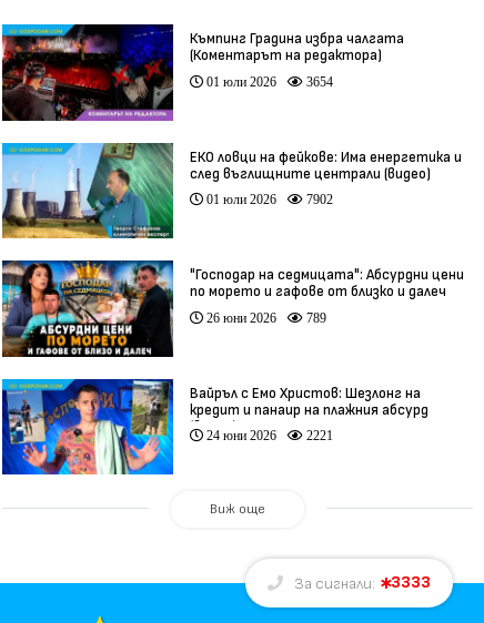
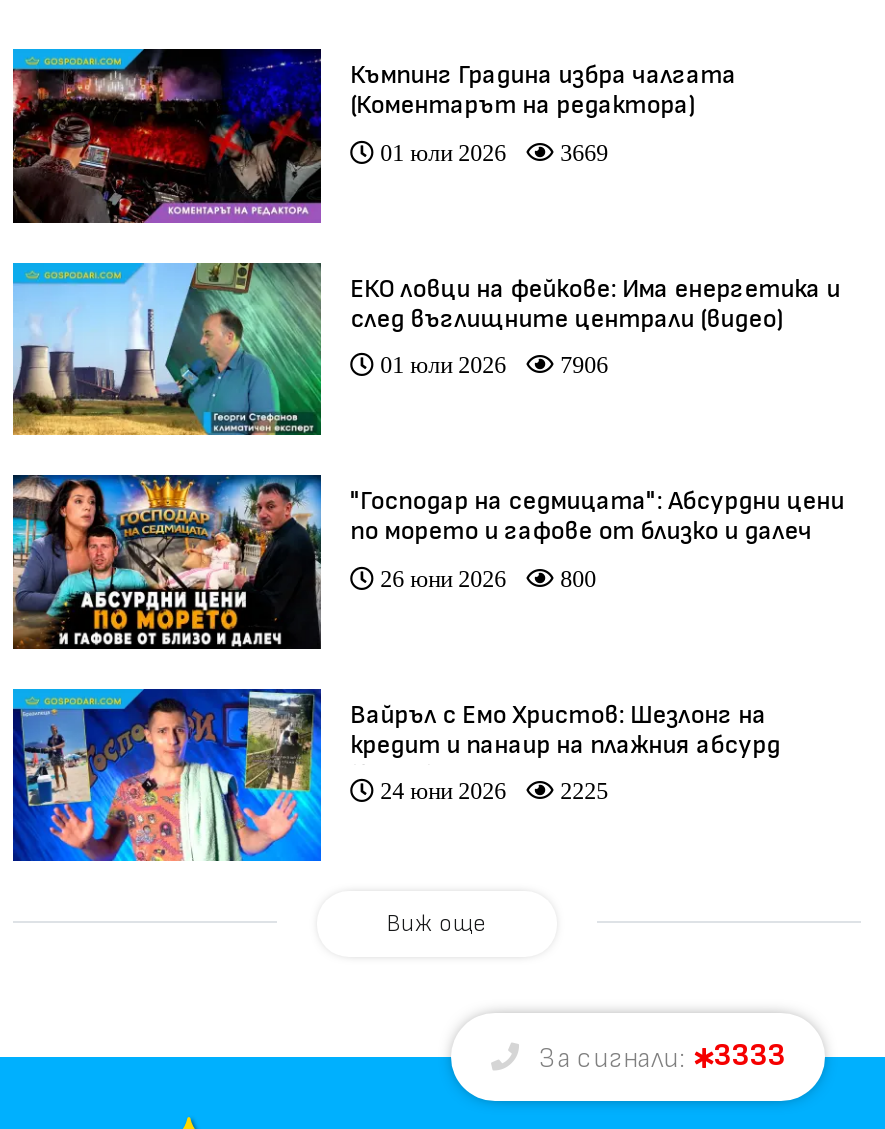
- 01 юли 2026 3654
+ 01 юли 2026 3669

- 01 юли 2026 7902
+ 01 юли 2026 7906

- 26 юни 2026 789
+ 26 юни 2026 800

- 2221
+ 2225
